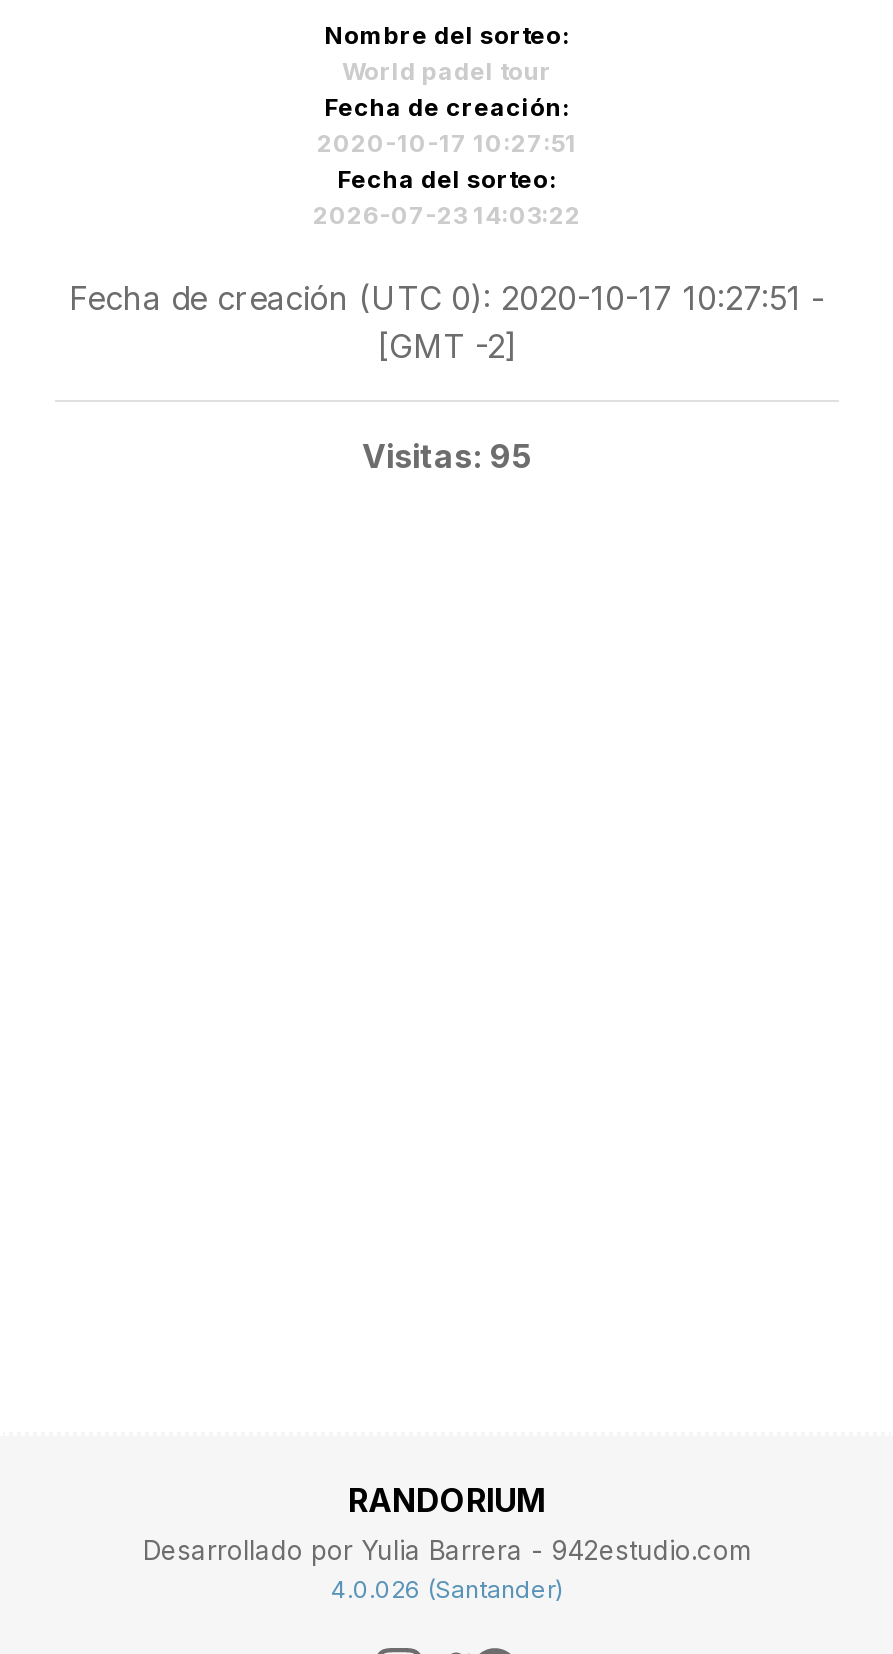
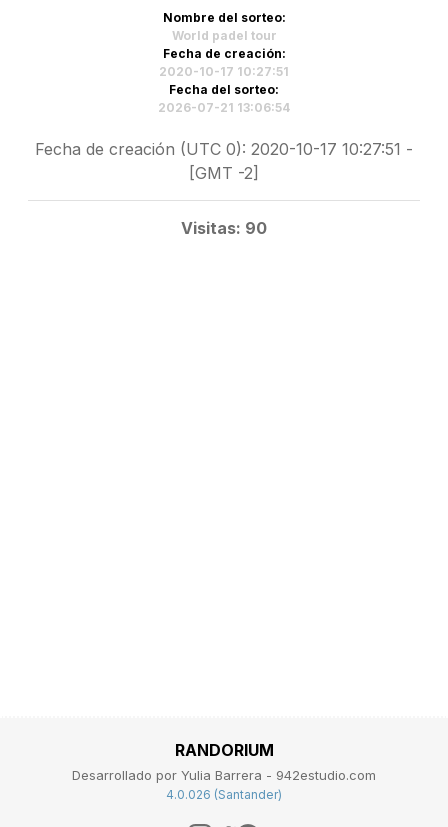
- 2026-07-23 14:03:22
+ 2026-07-21 13:06:54

- Visitas: 95
+ Visitas: 90
